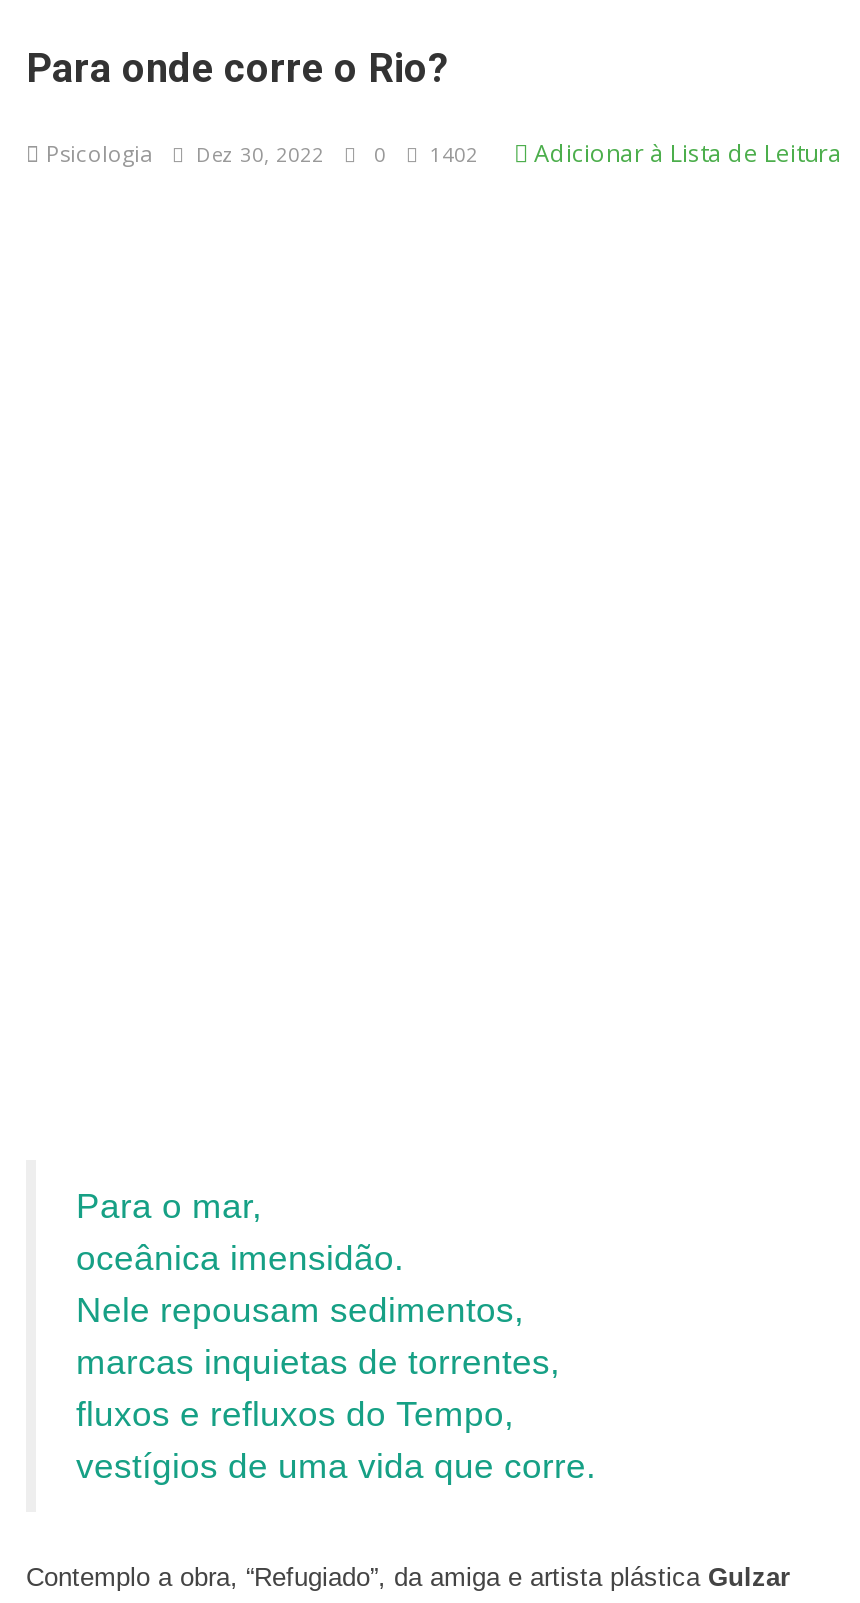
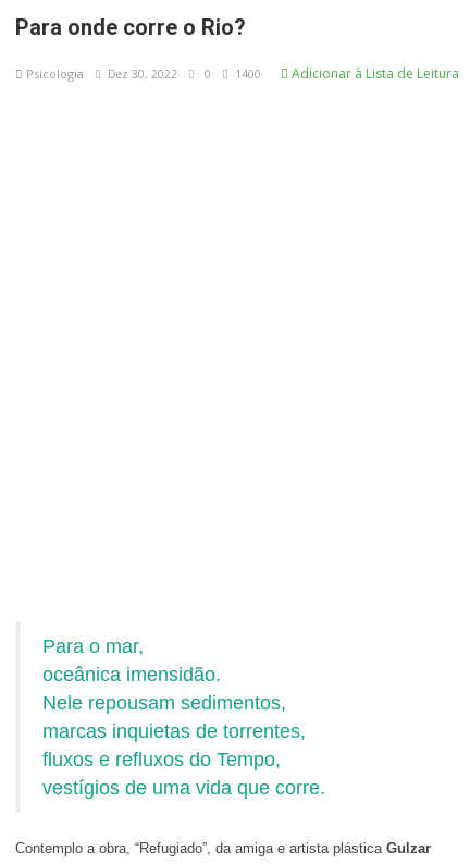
- 1402
+ 1400
